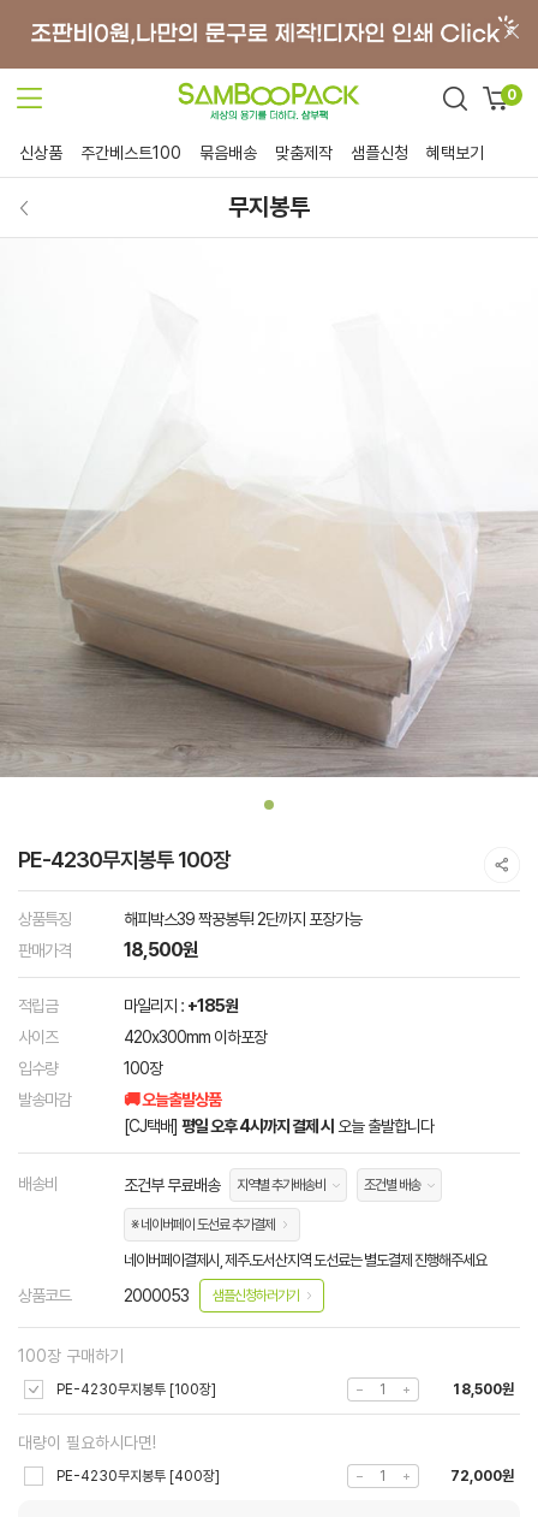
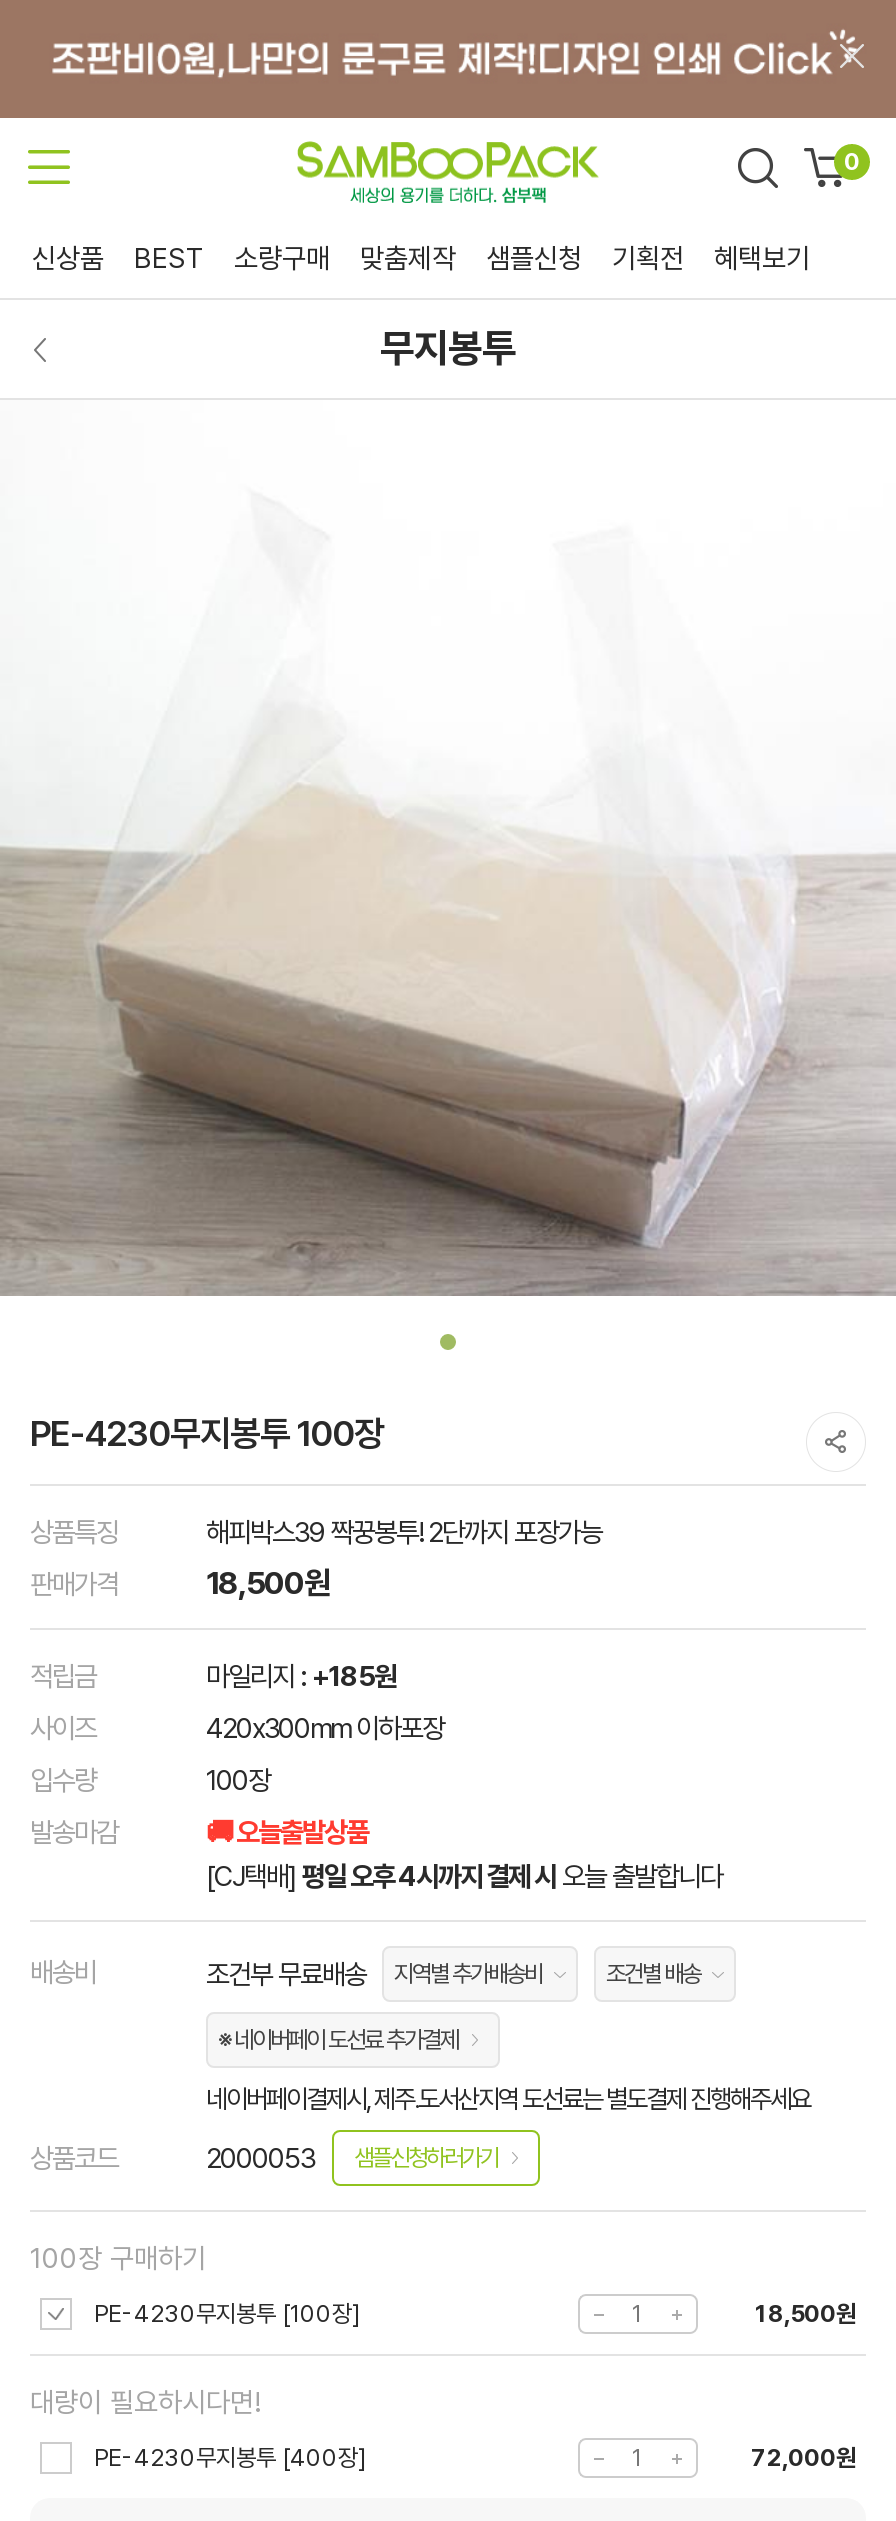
- 주간베스트100
- 묶음배송
+ BEST
+ 소량구매

+ 기획전
